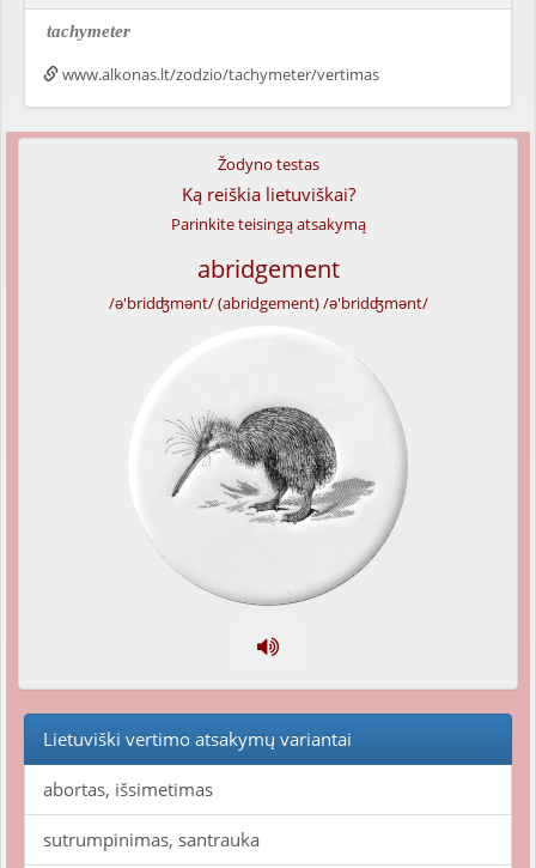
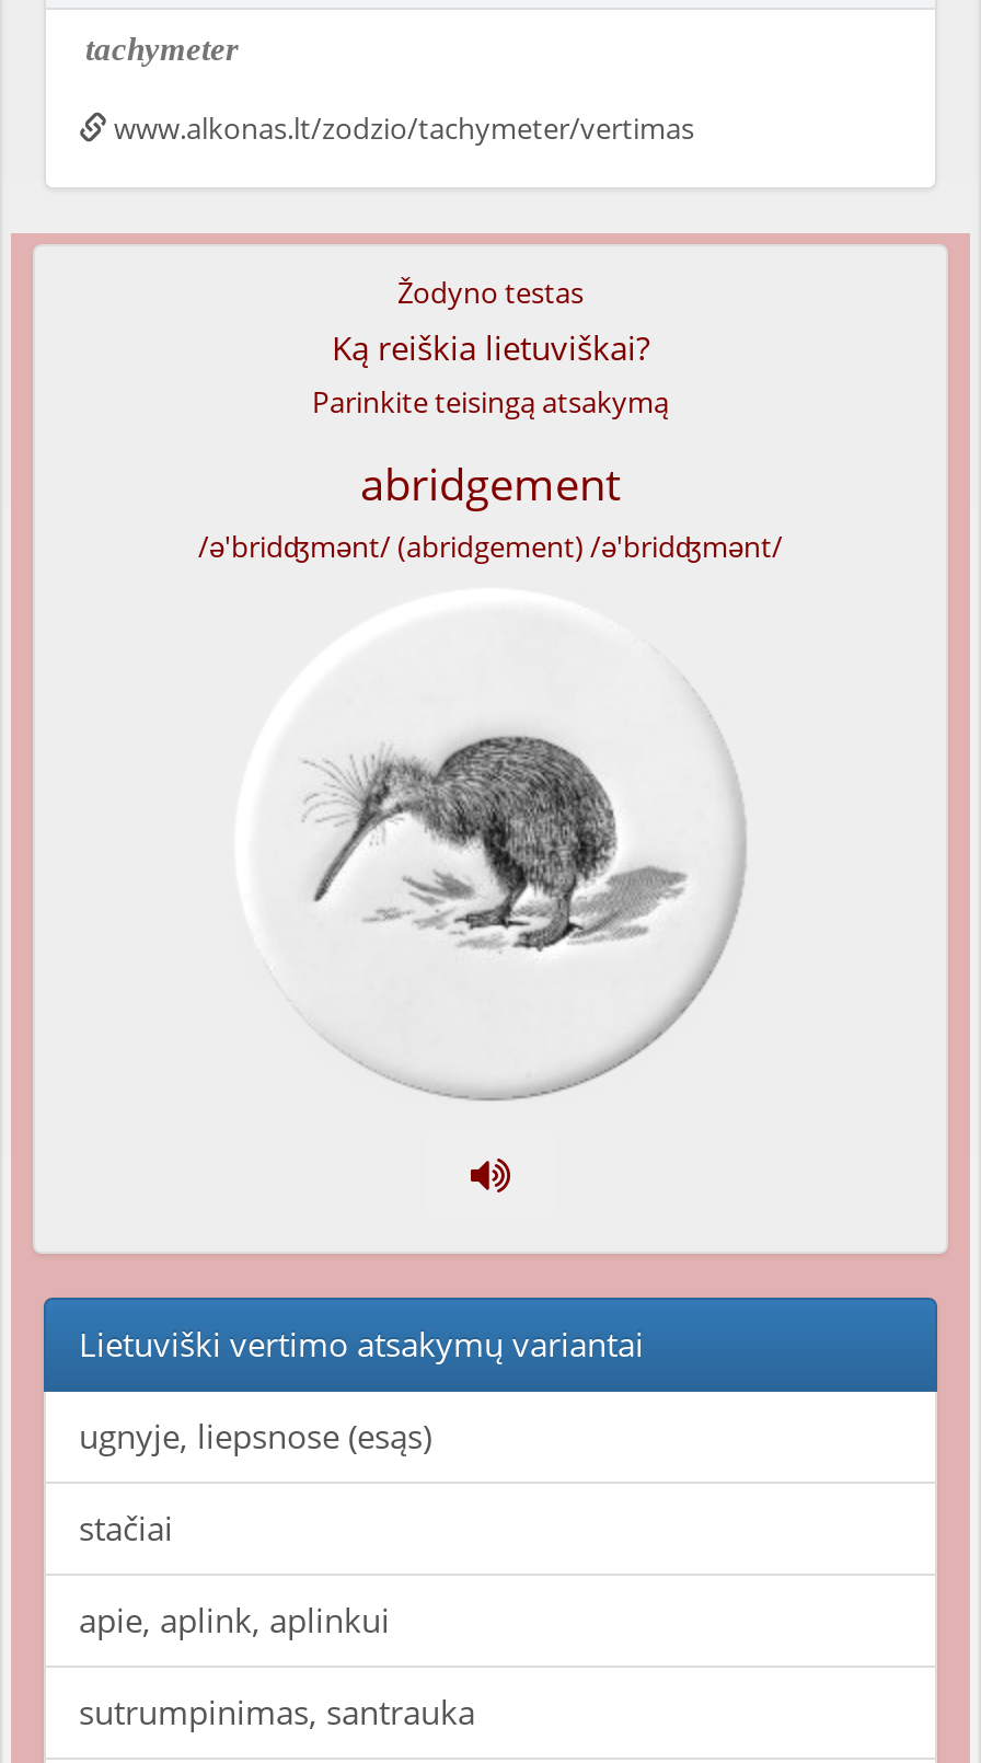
- abortas, išsimetimas
+ ugnyje, liepsnose (esąs)
+ stačiai
+ apie, aplink, aplinkui
